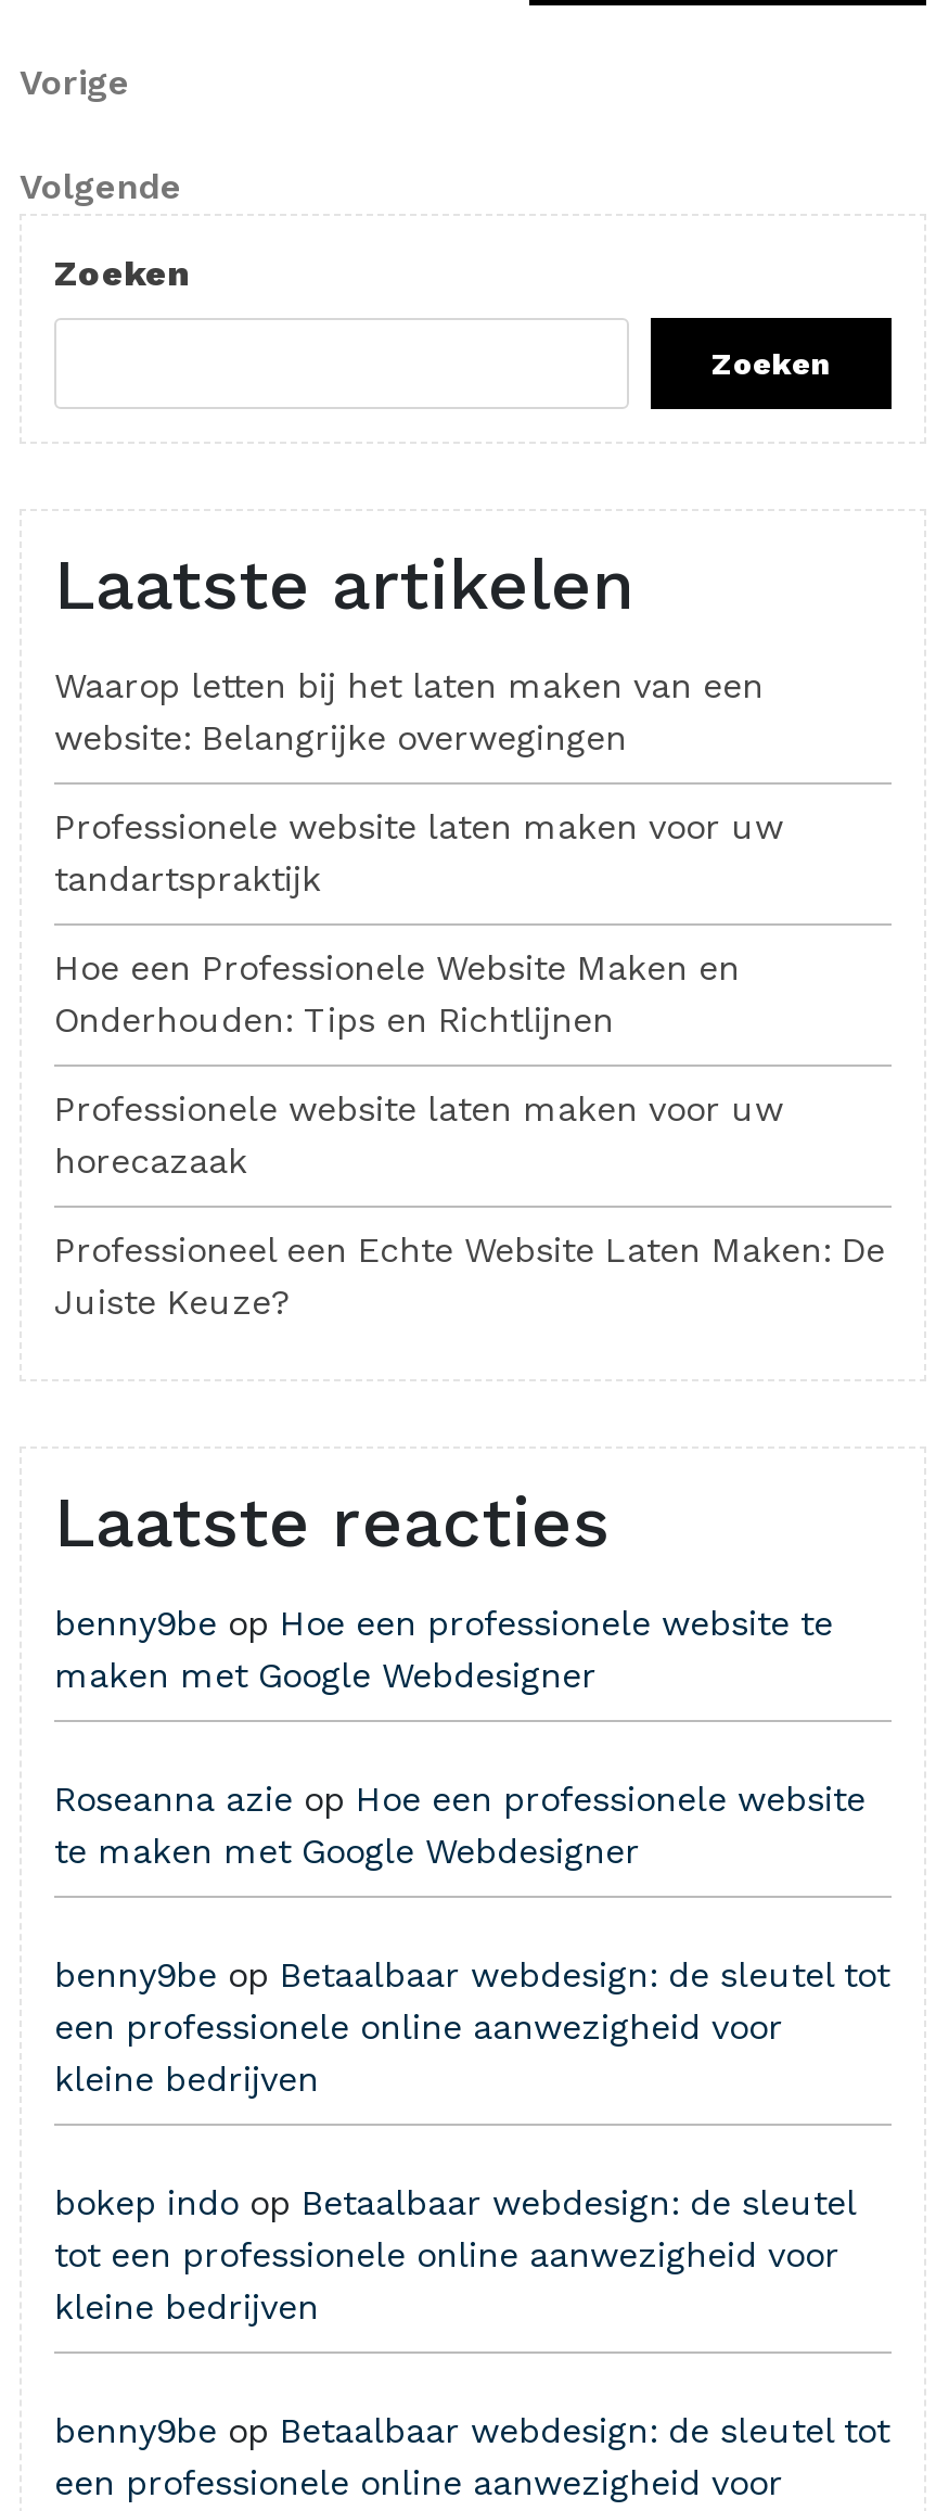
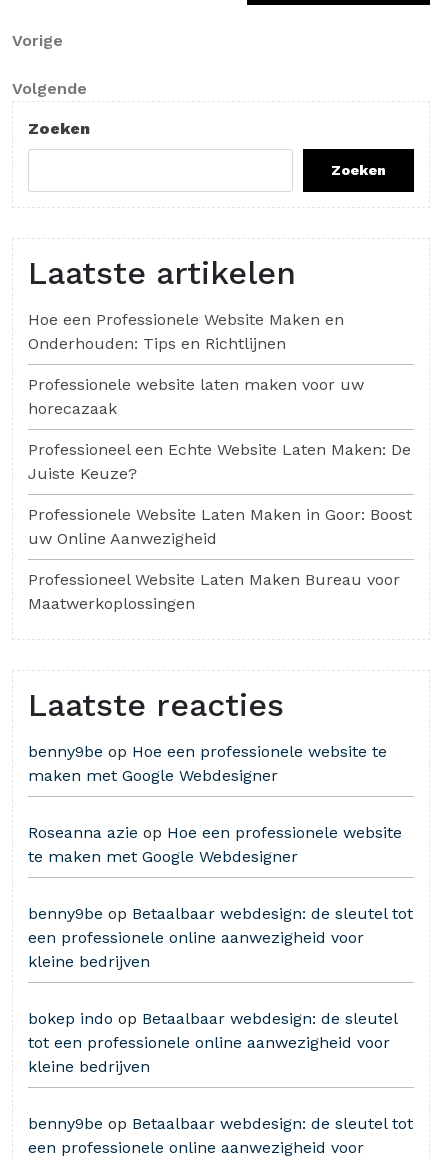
- Waarop letten bij het laten maken van een
- website: Belangrijke overwegingen
- Professionele website laten maken voor uw
- tandartspraktijk

moved up: Hoe een Professionele Website Maken en | Onderhouden: Tips en Richtlijnen | Professionele website laten maken voor uw | horecazaak | Professioneel een Echte Website Laten Maken: De | Juiste Keuze?

+ Professionele Website Laten Maken in Goor: Boost
+ uw Online Aanwezigheid
+ Professioneel Website Laten Maken Bureau voor
+ Maatwerkoplossingen
